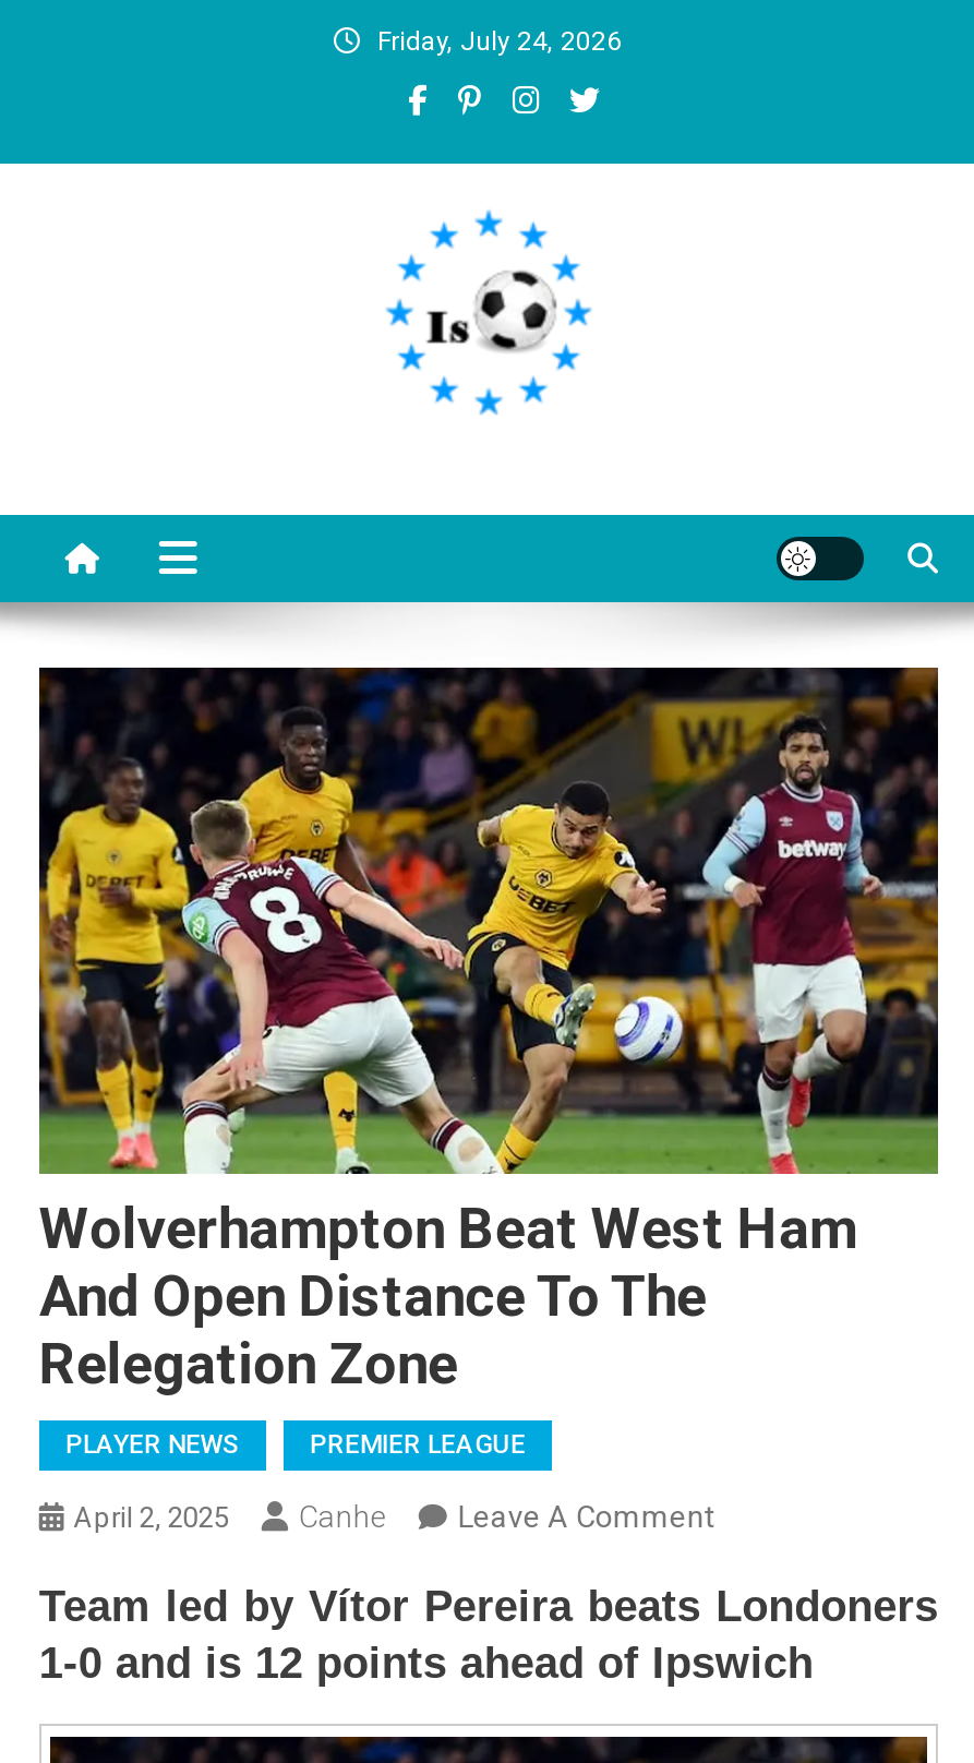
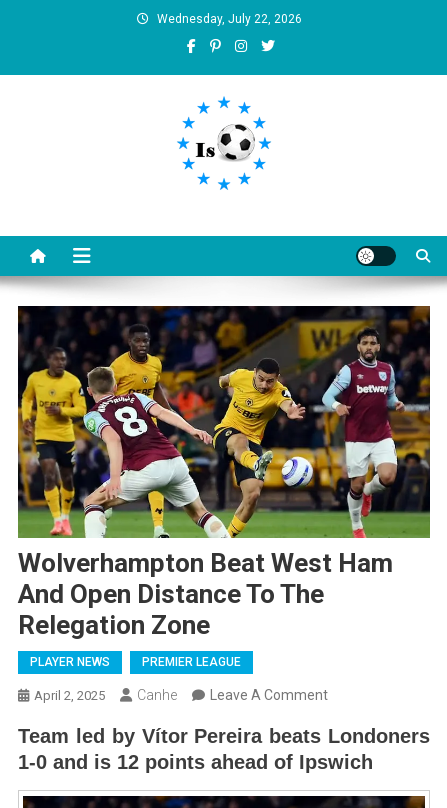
- Friday, July 24, 2026
+ Wednesday, July 22, 2026
